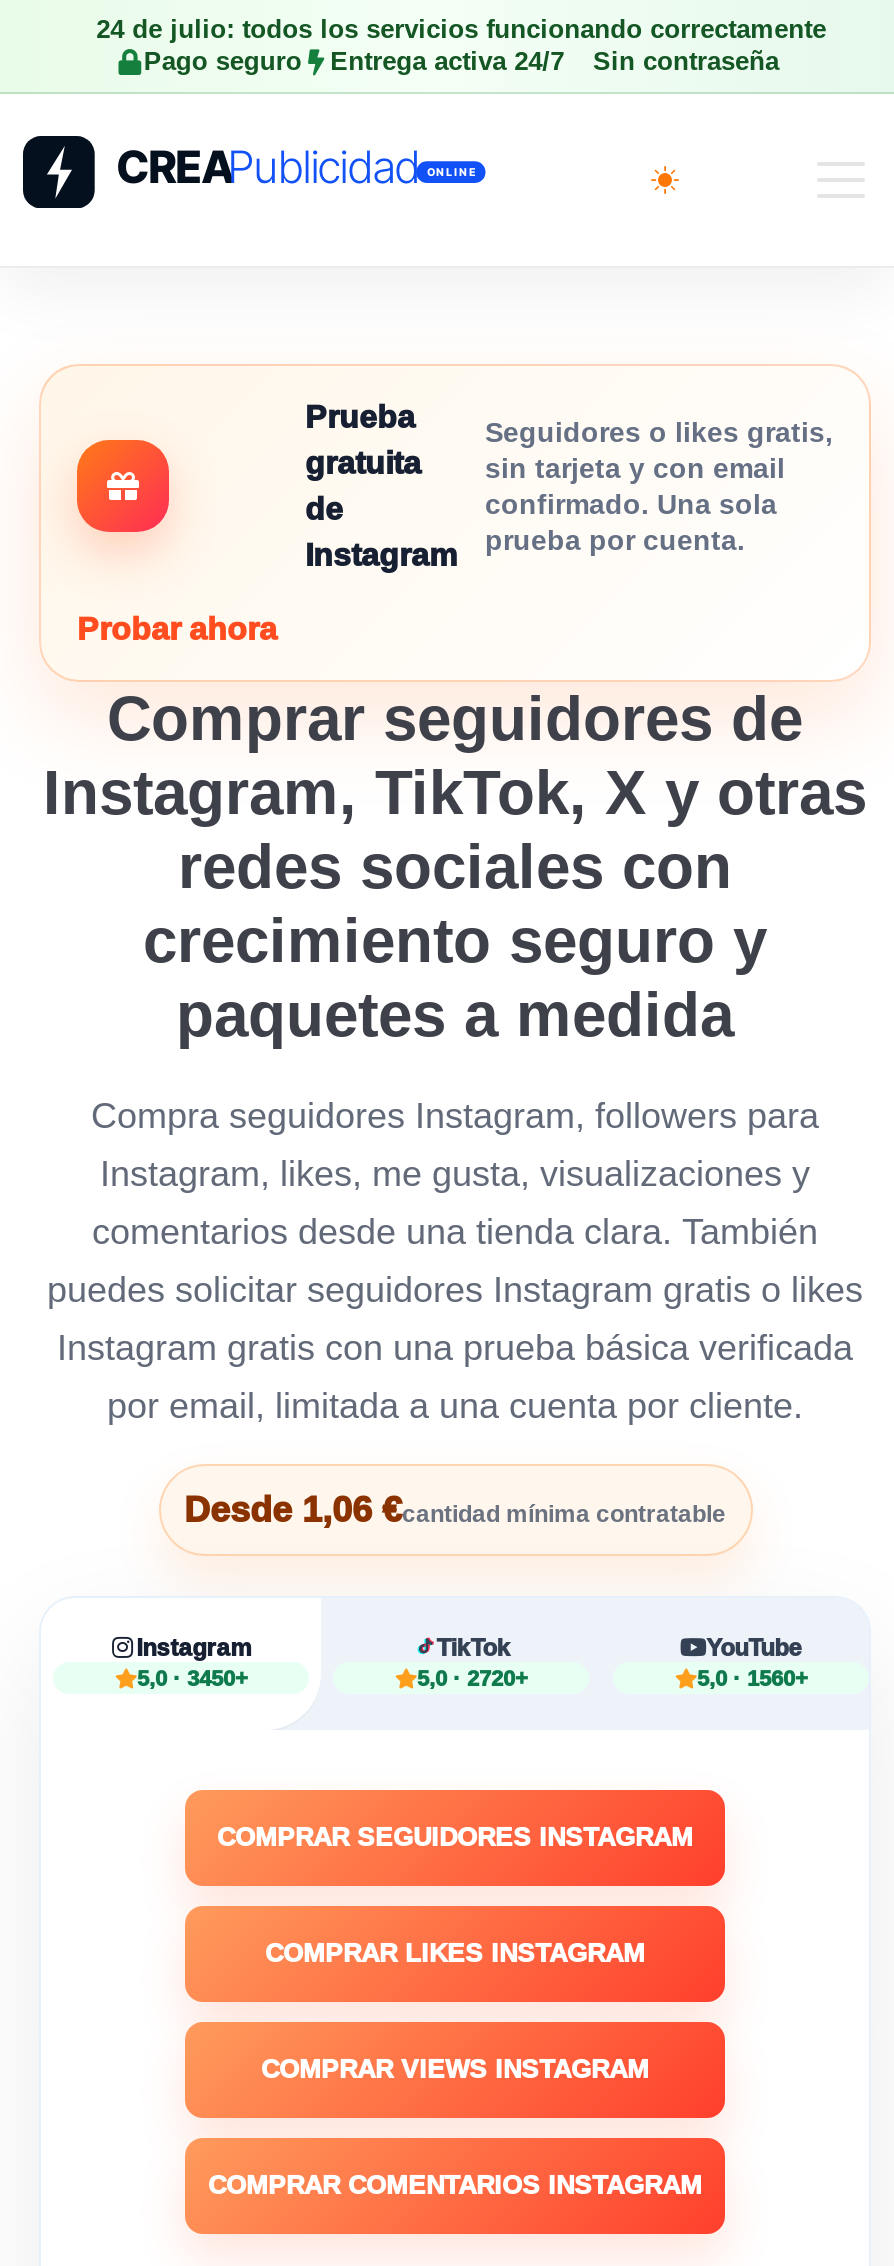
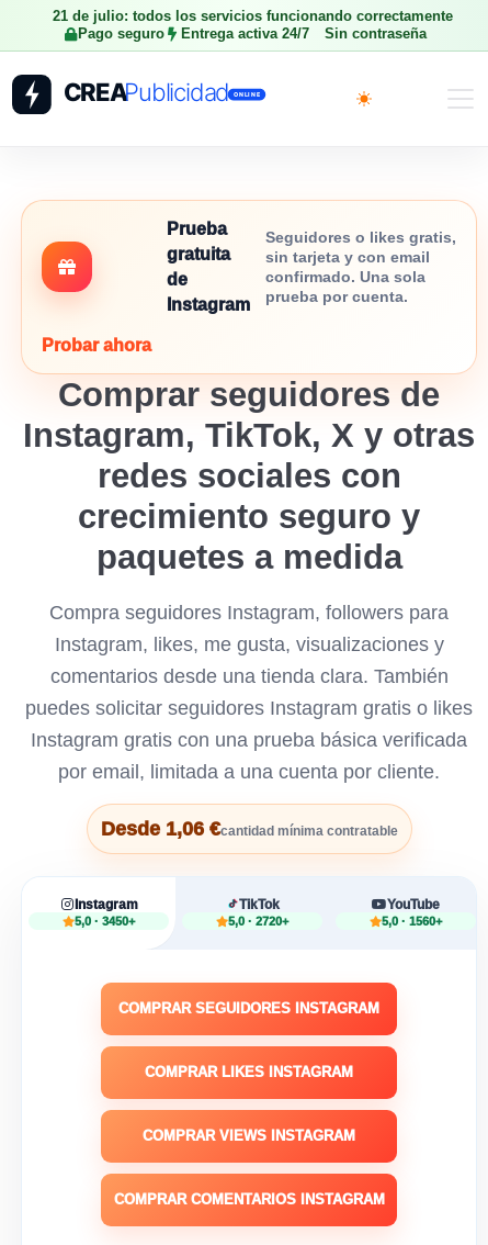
- 24 de julio: todos los servicios funcionando correctamente
+ 21 de julio: todos los servicios funcionando correctamente
